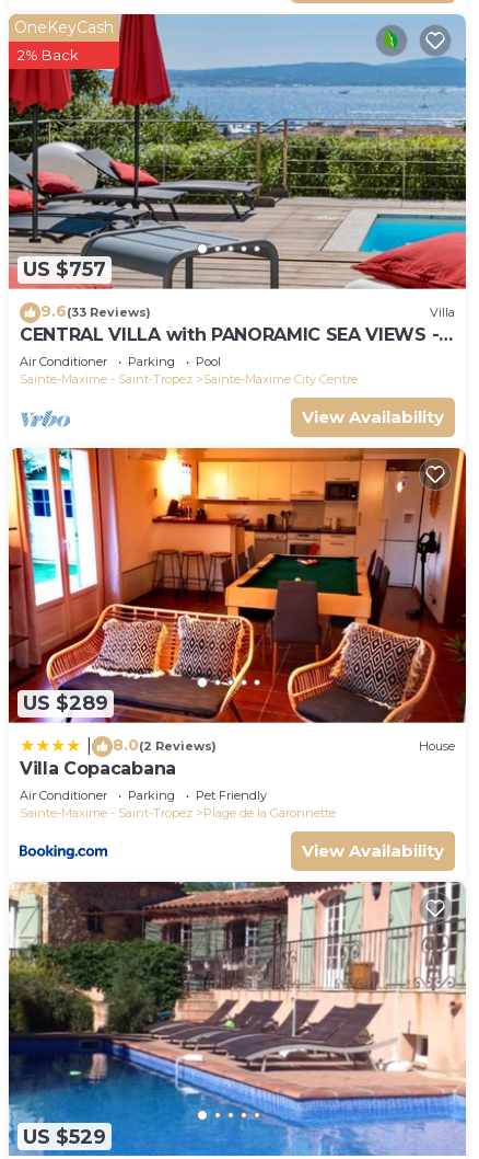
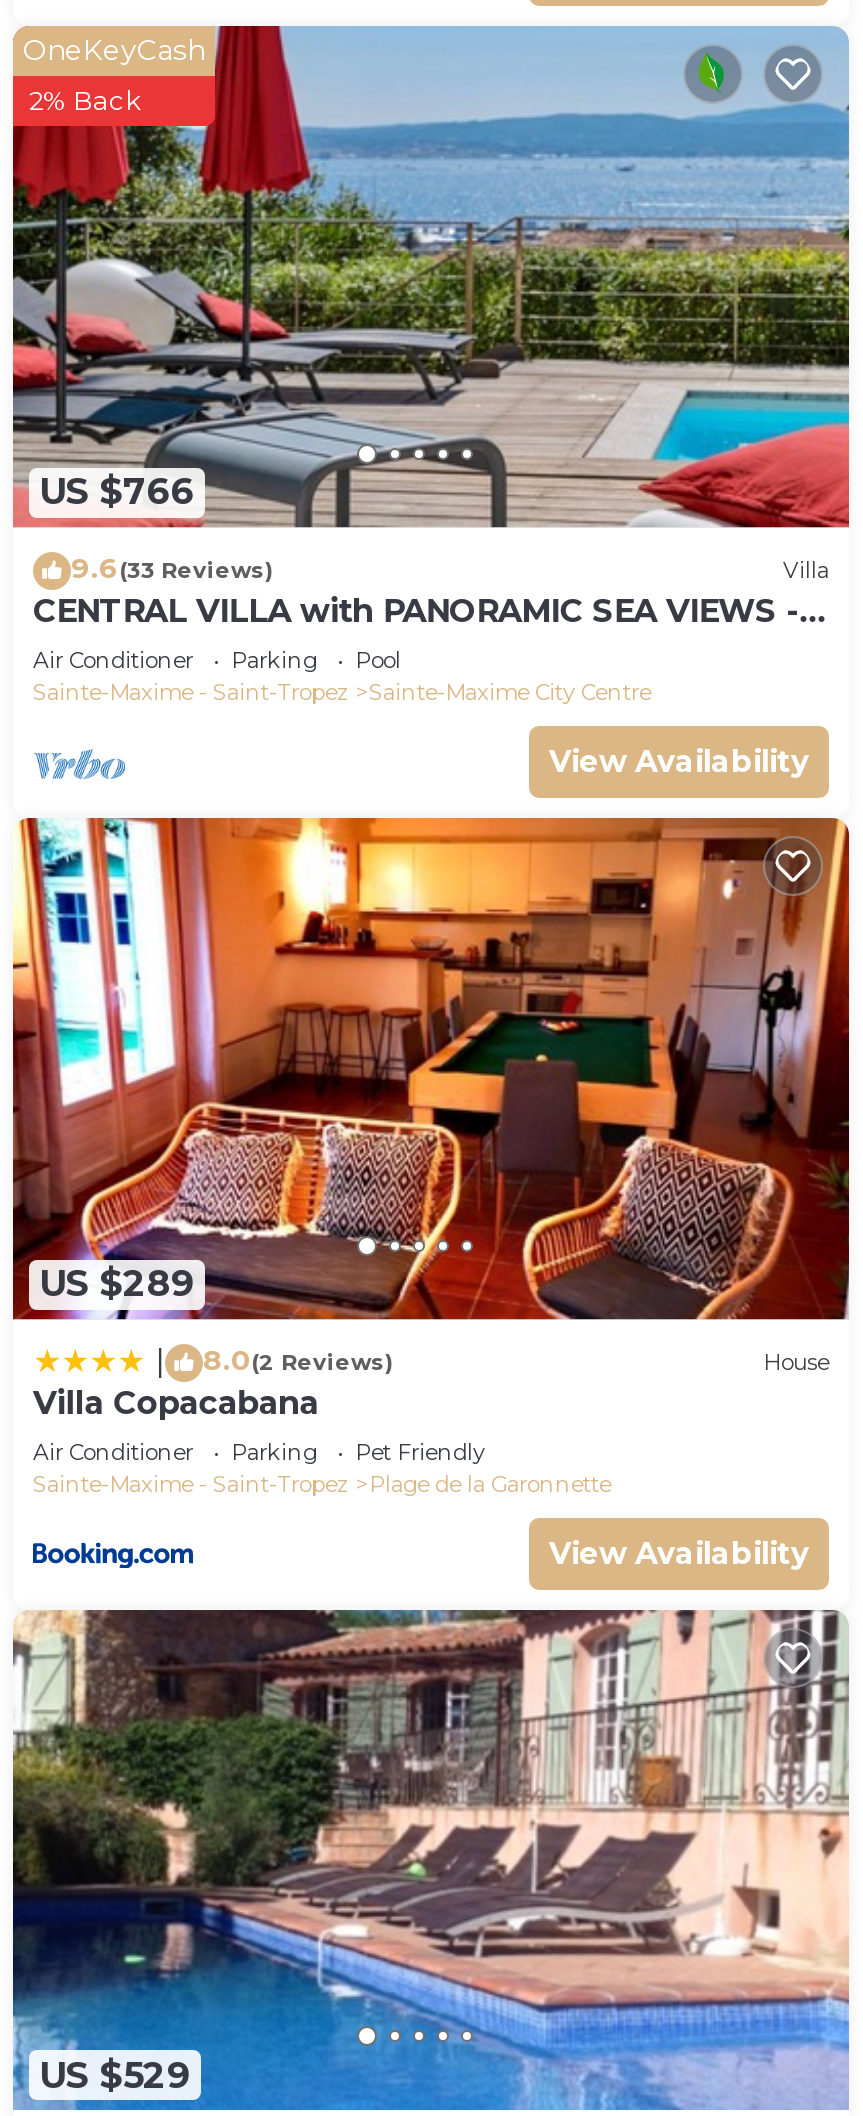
- US $757
+ US $766
